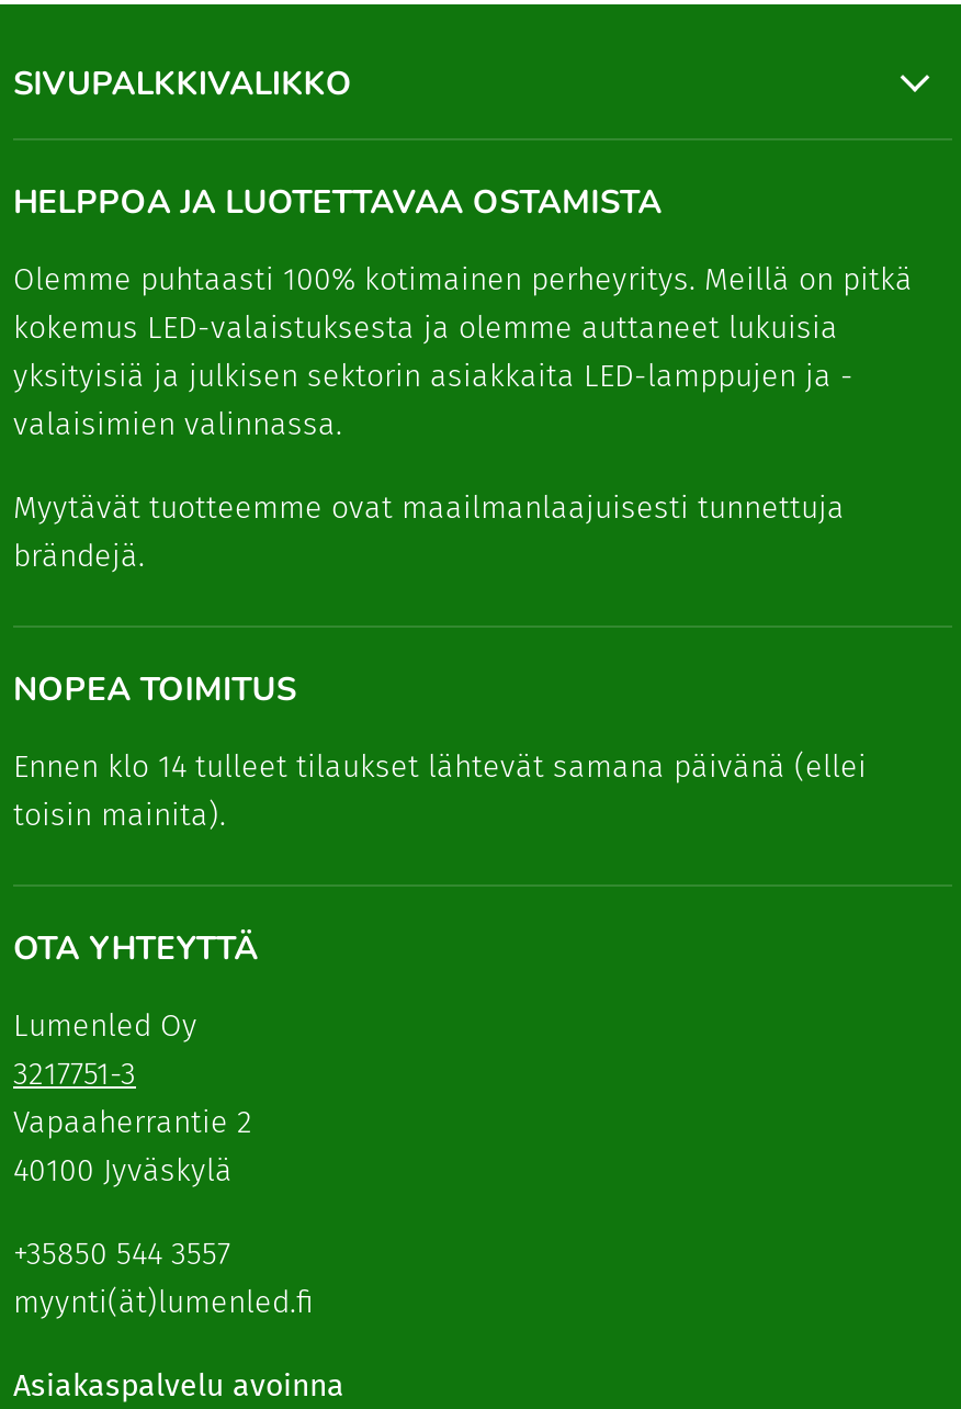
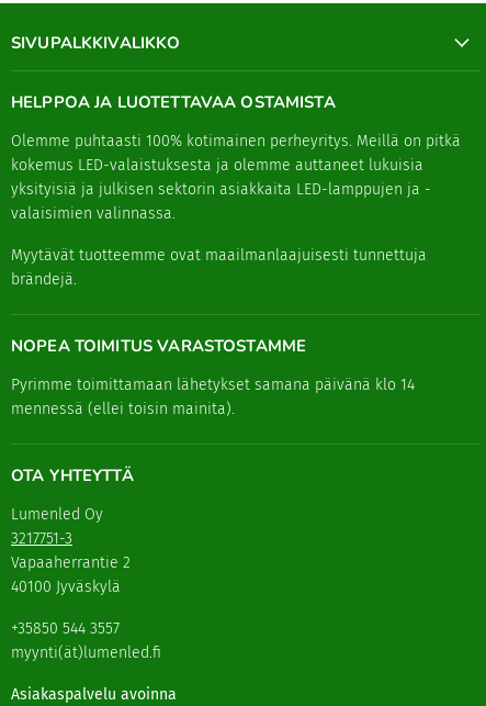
- NOPEA TOIMITUS
+ NOPEA TOIMITUS VARASTOSTAMME

- Ennen klo 14 tulleet tilaukset lähtevät samana päivänä (ellei
- toisin mainita).
+ Pyrimme toimittamaan lähetykset samana päivänä klo 14
+ mennessä (ellei toisin mainita).
